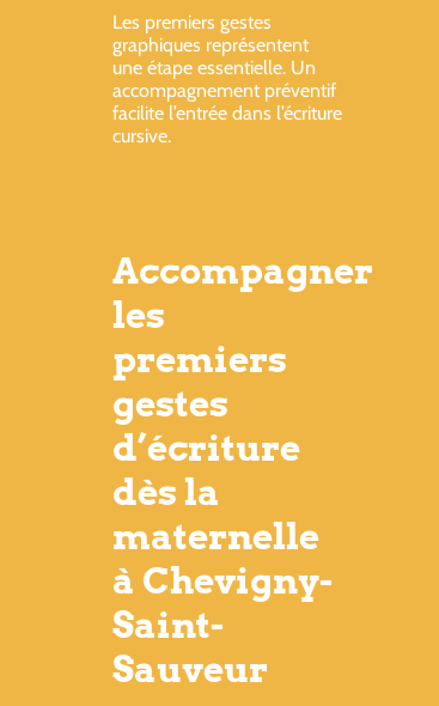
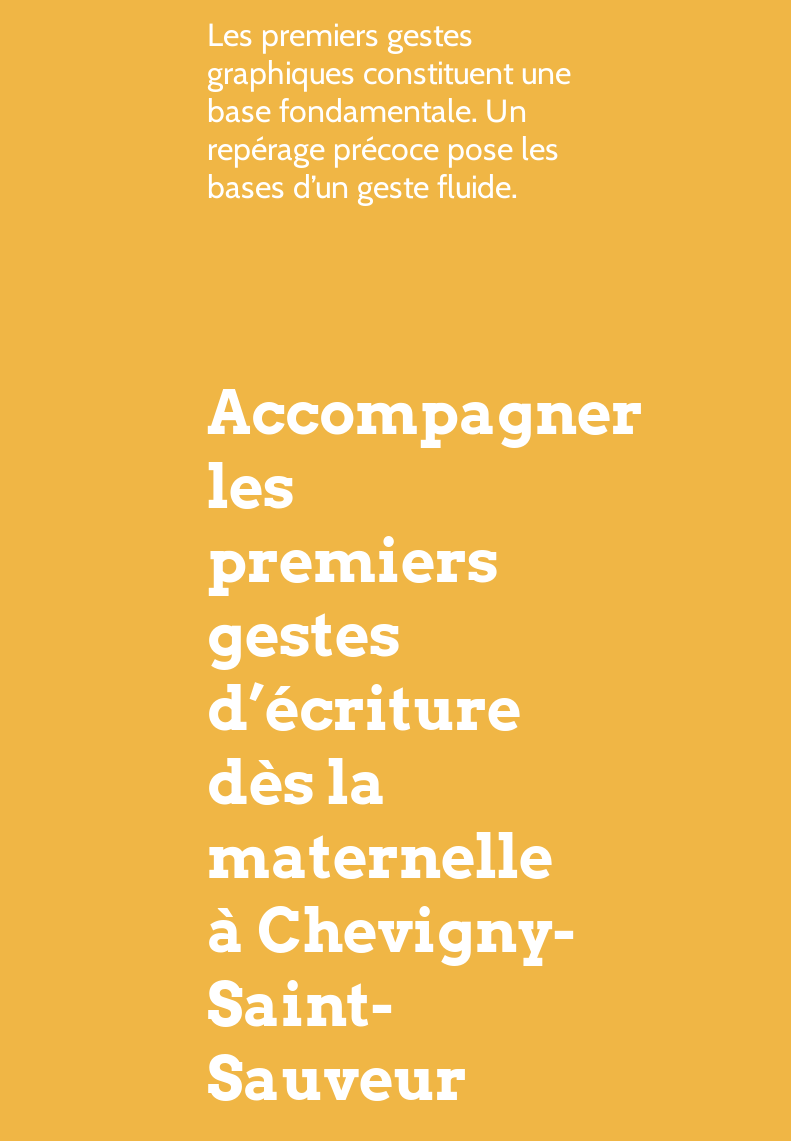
- graphiques représentent
- une étape essentielle. Un
- accompagnement préventif
- facilite l’entrée dans l’écriture
- cursive.
+ graphiques constituent une
+ base fondamentale. Un
+ repérage précoce pose les
+ bases d’un geste fluide.
